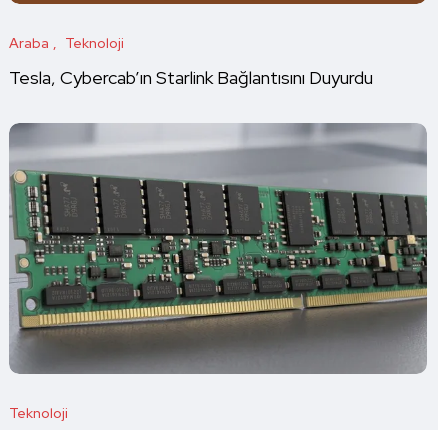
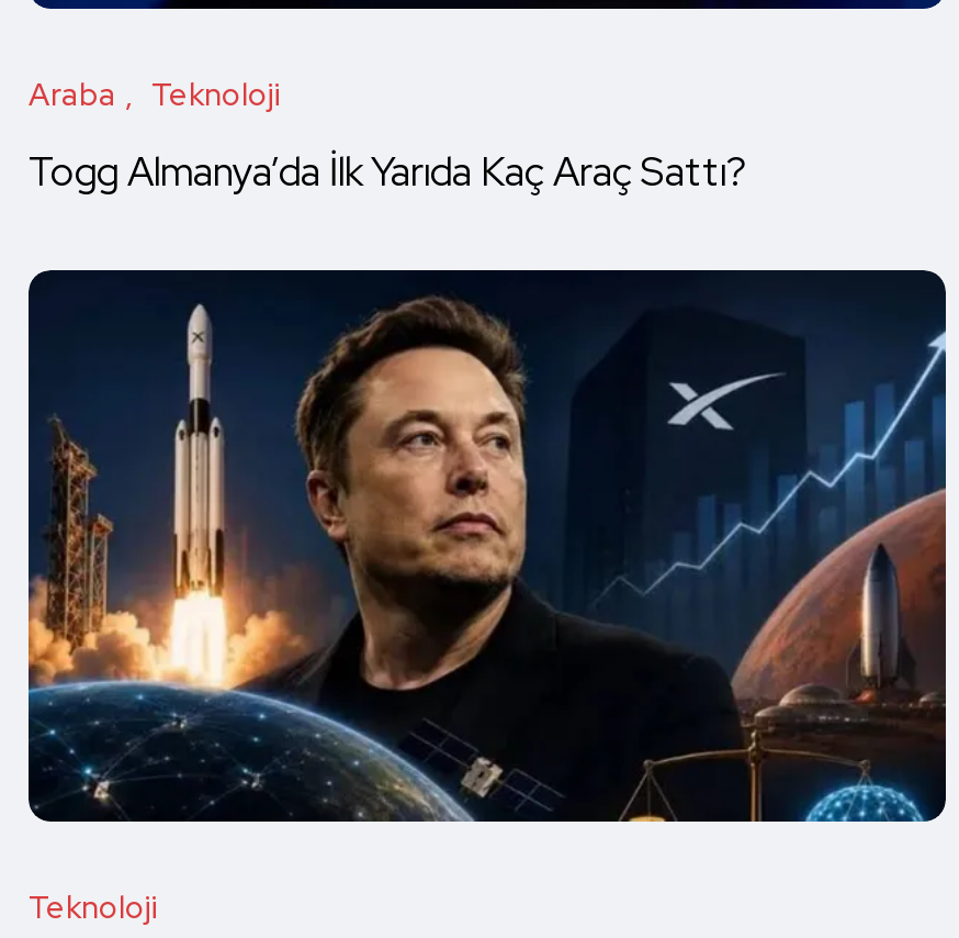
- Tesla, Cybercab’ın Starlink Bağlantısını Duyurdu
+ Togg Almanya’da İlk Yarıda Kaç Araç Sattı?

- [image]
+ [image]
